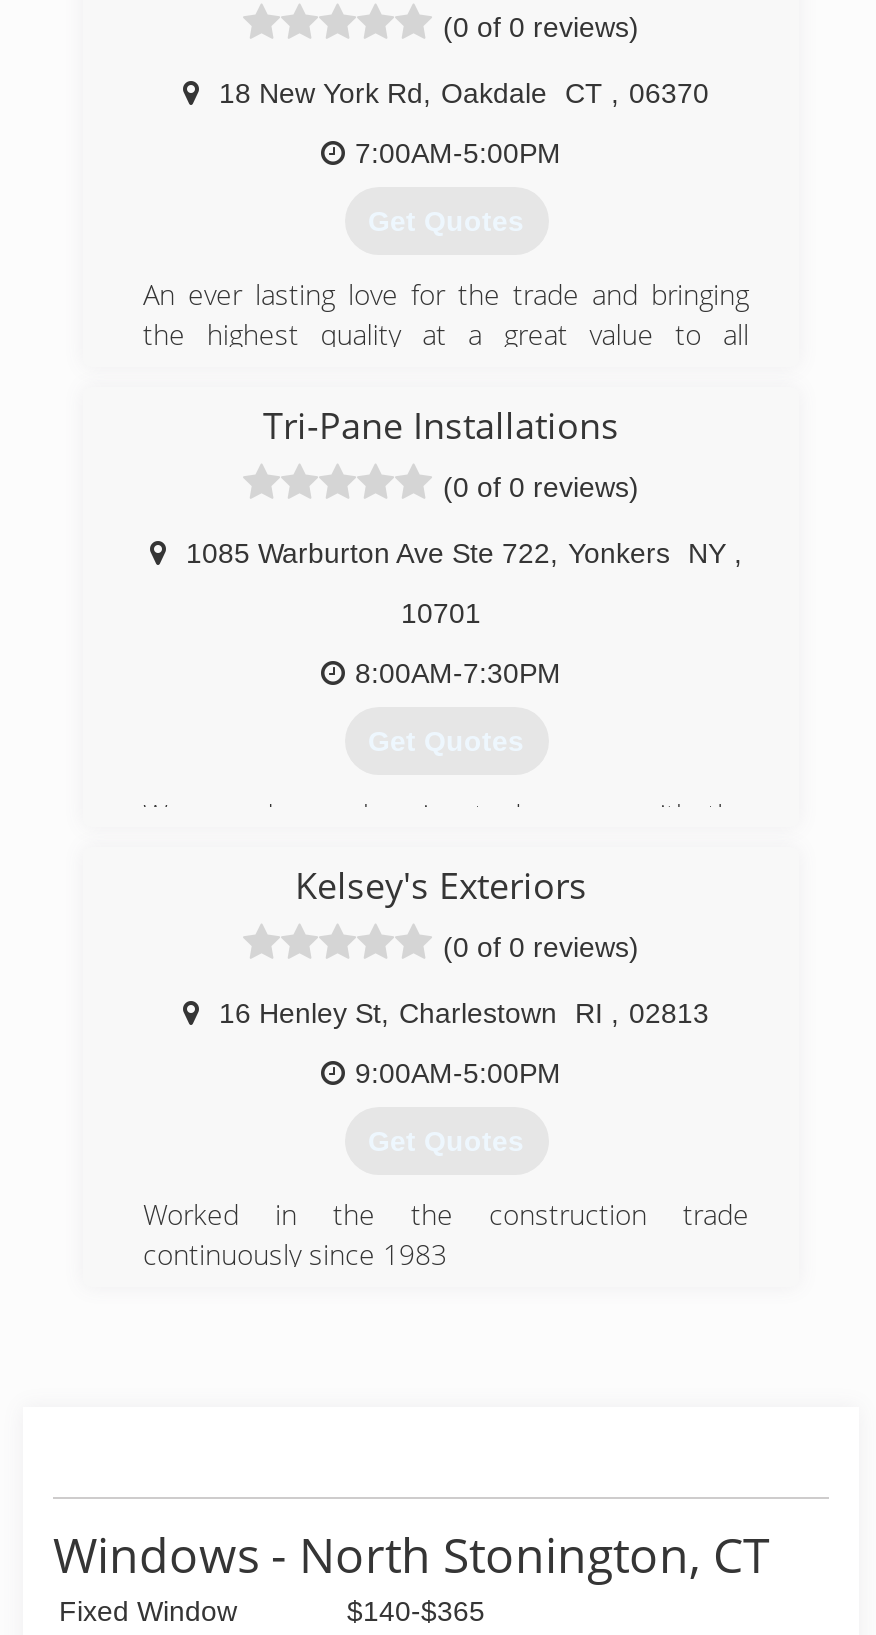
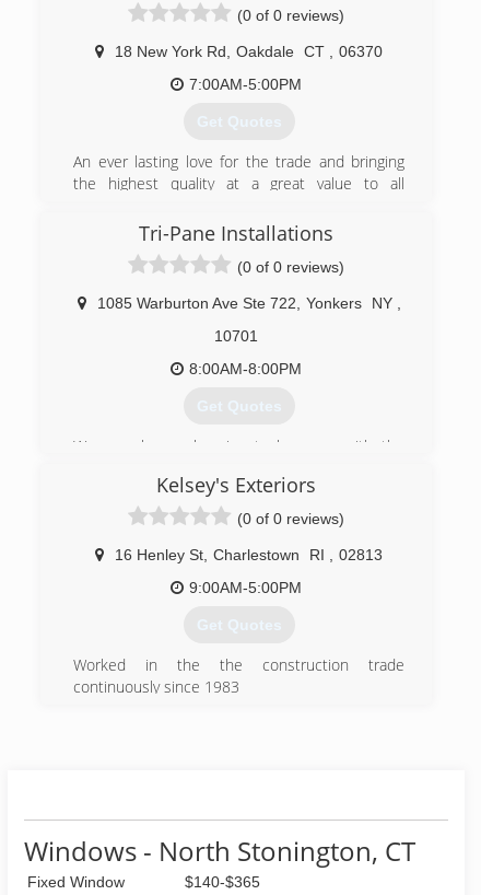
- 8:00AM-7:30PM
+ 8:00AM-8:00PM
